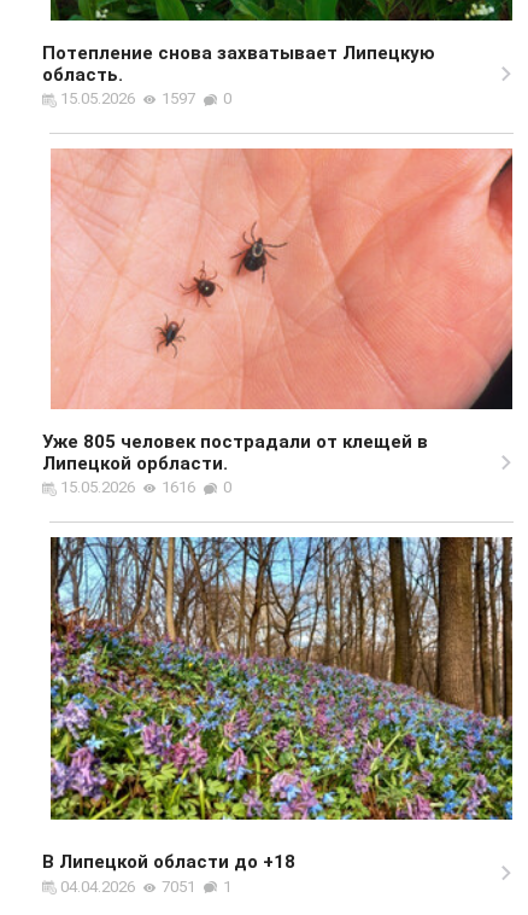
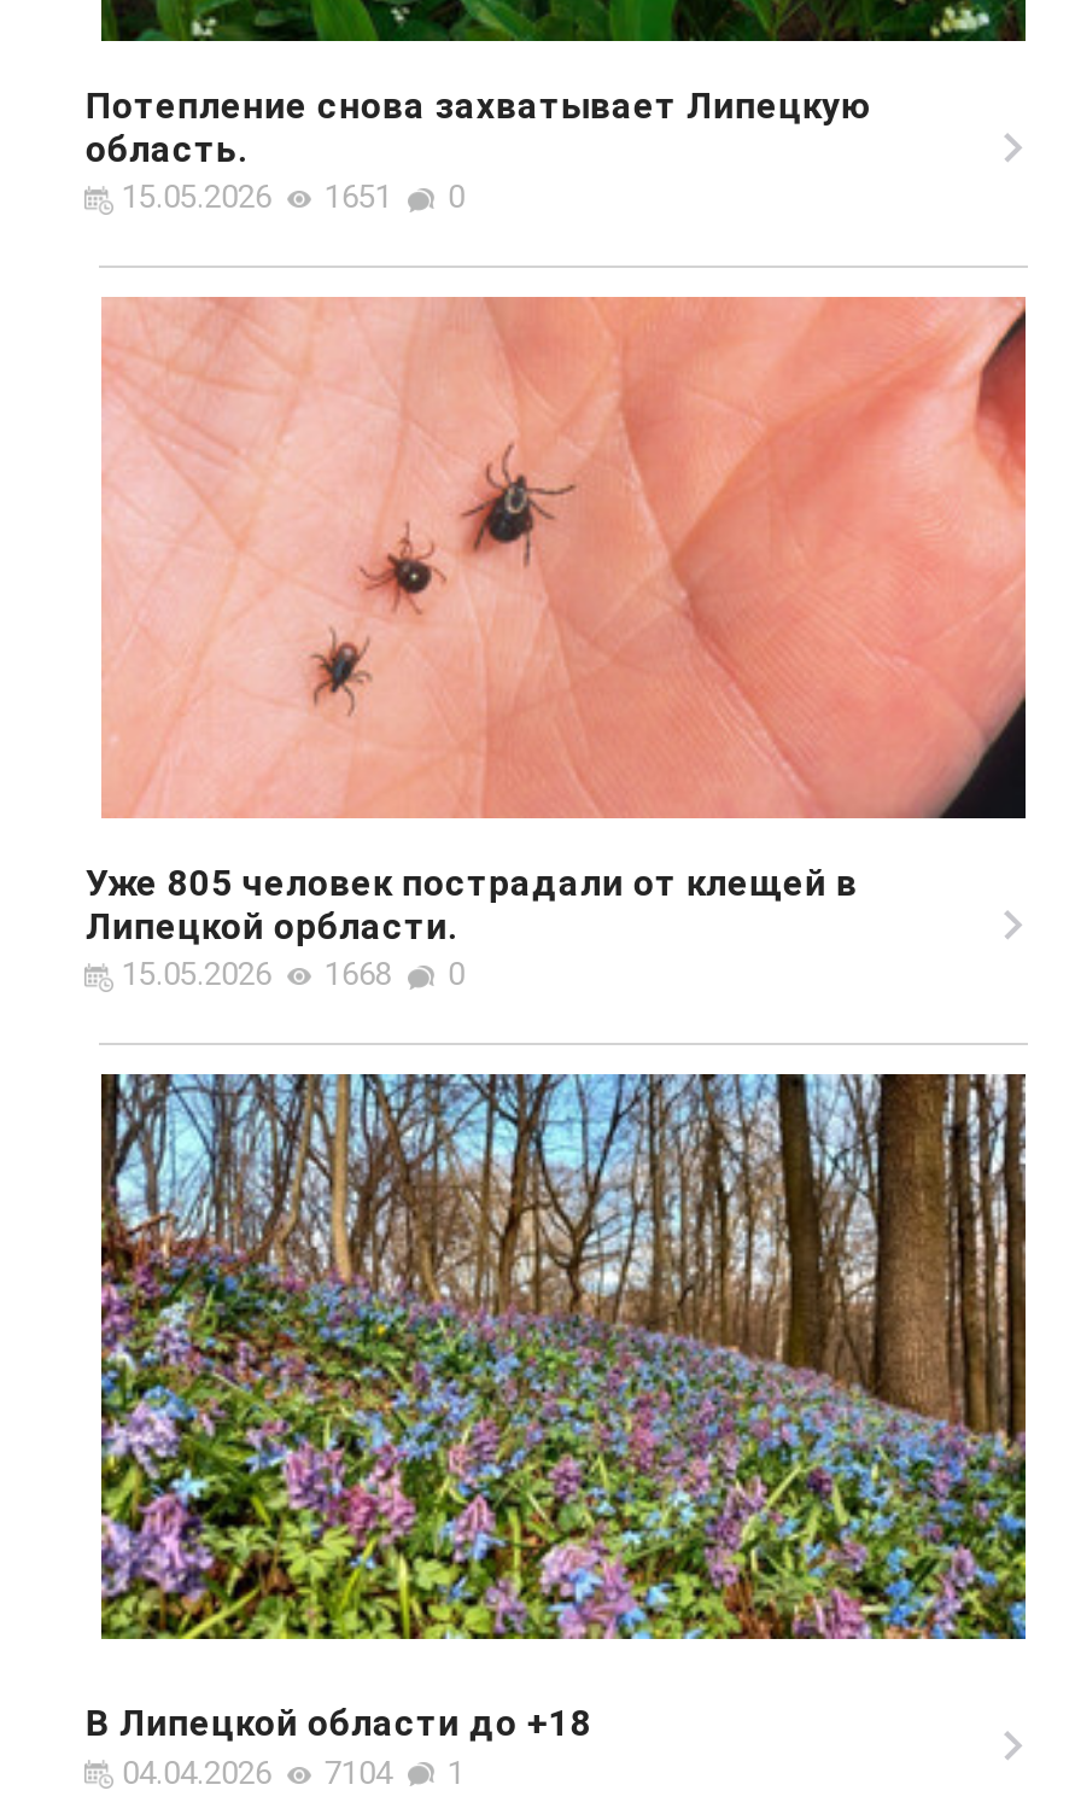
- 15.05.2026 1597 0
+ 15.05.2026 1651 0

- 15.05.2026 1616 0
+ 15.05.2026 1668 0

- 04.04.2026 7051 1
+ 04.04.2026 7104 1
